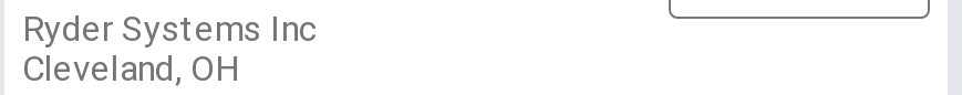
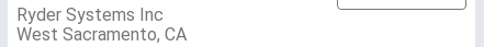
- Cleveland, OH
+ West Sacramento, CA
